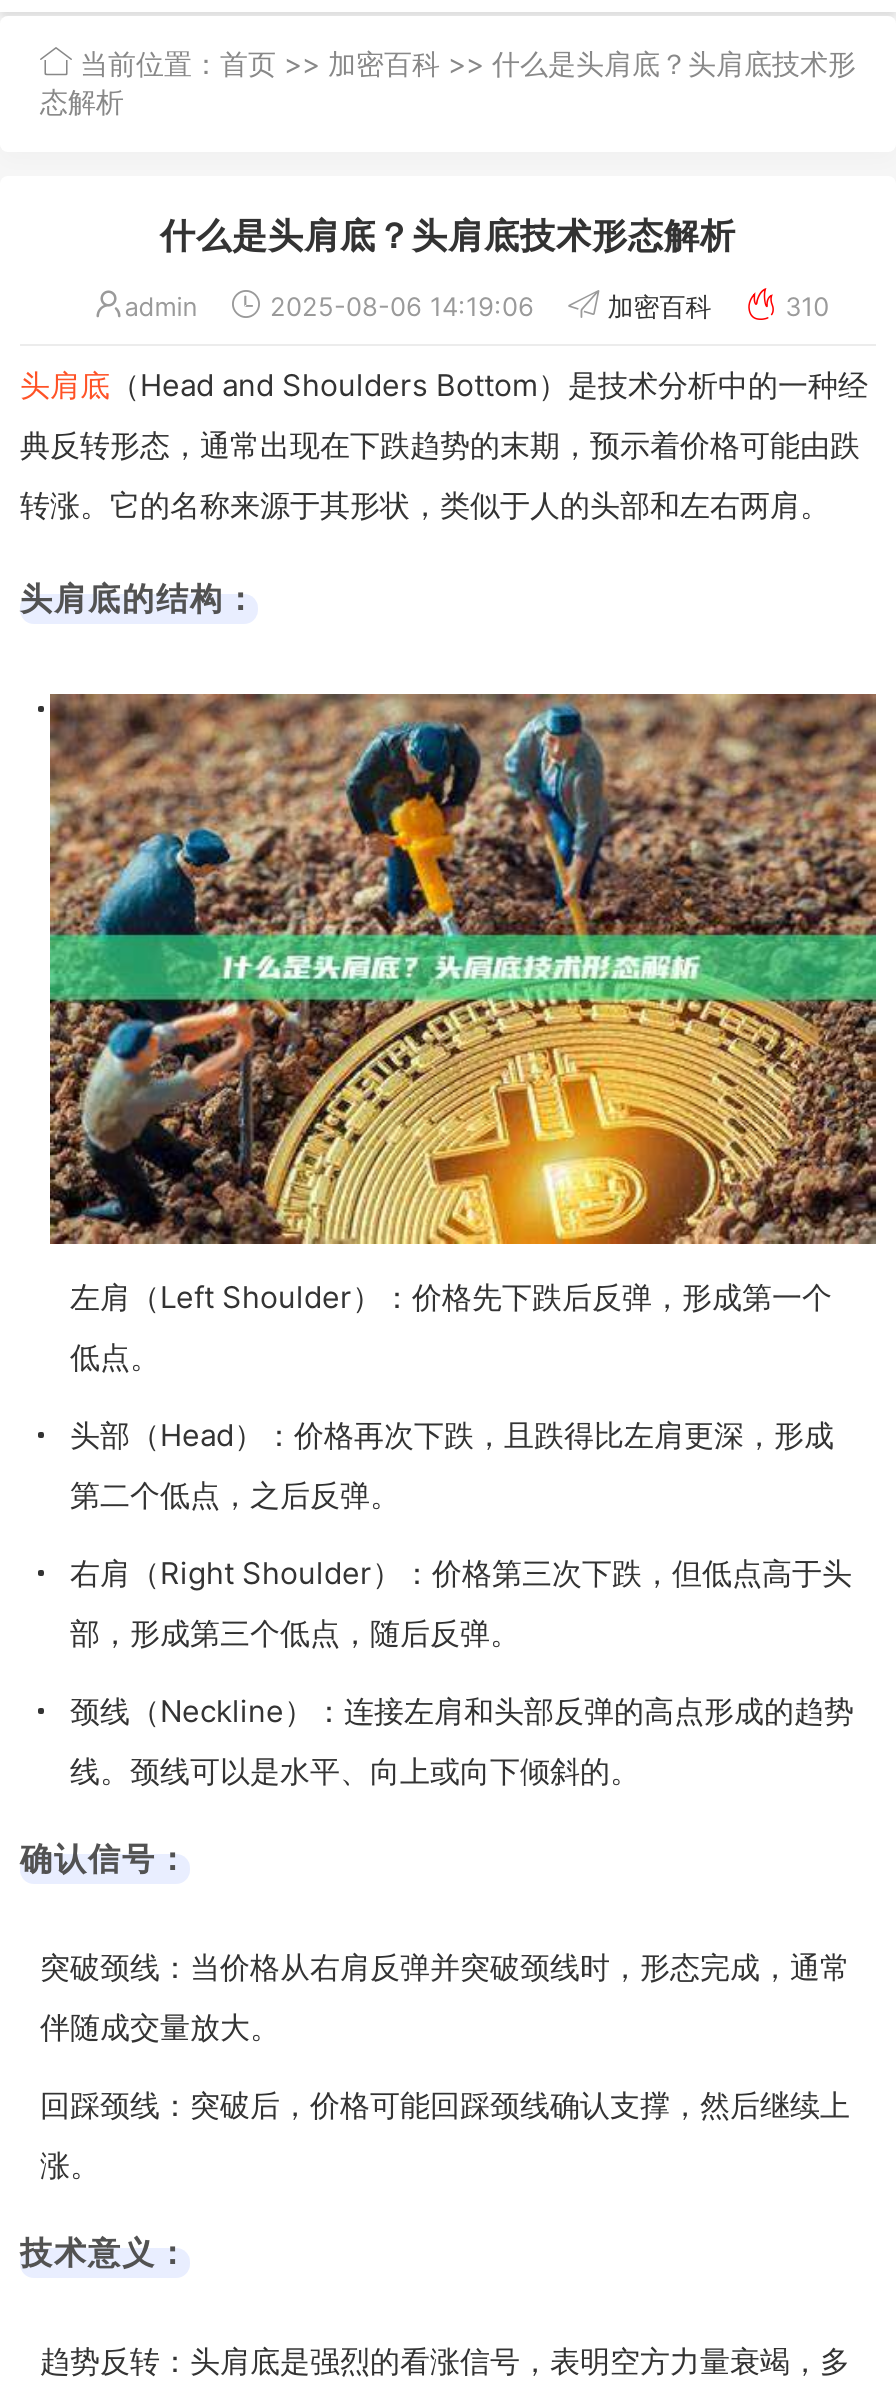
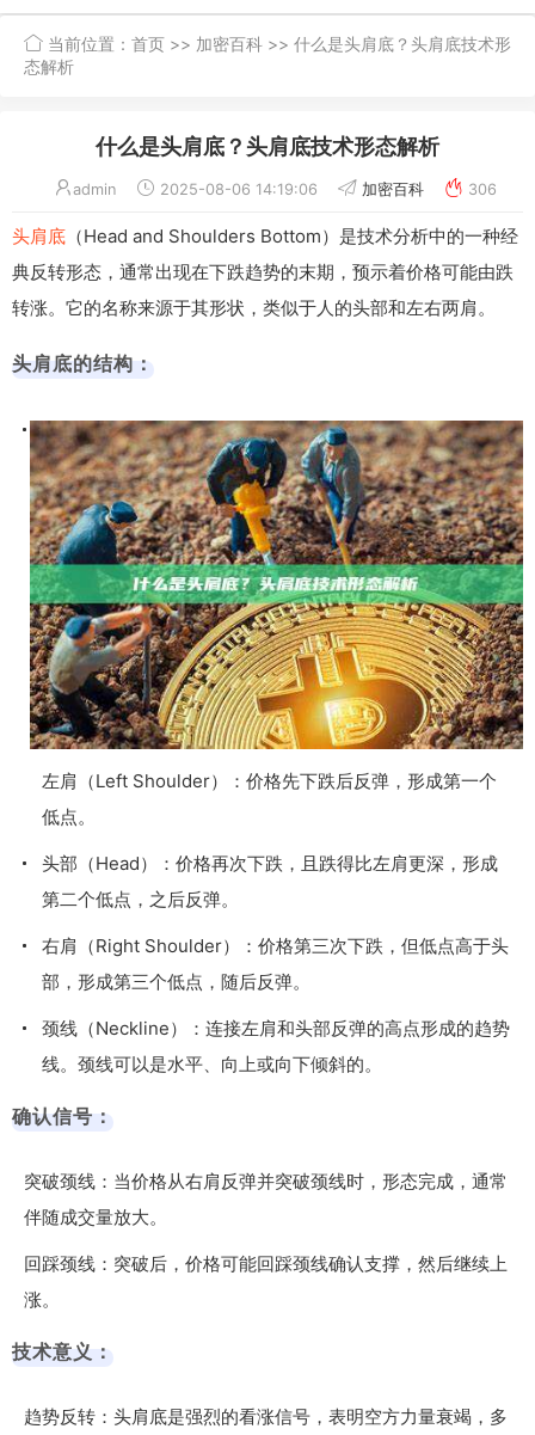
- 310
+ 306
